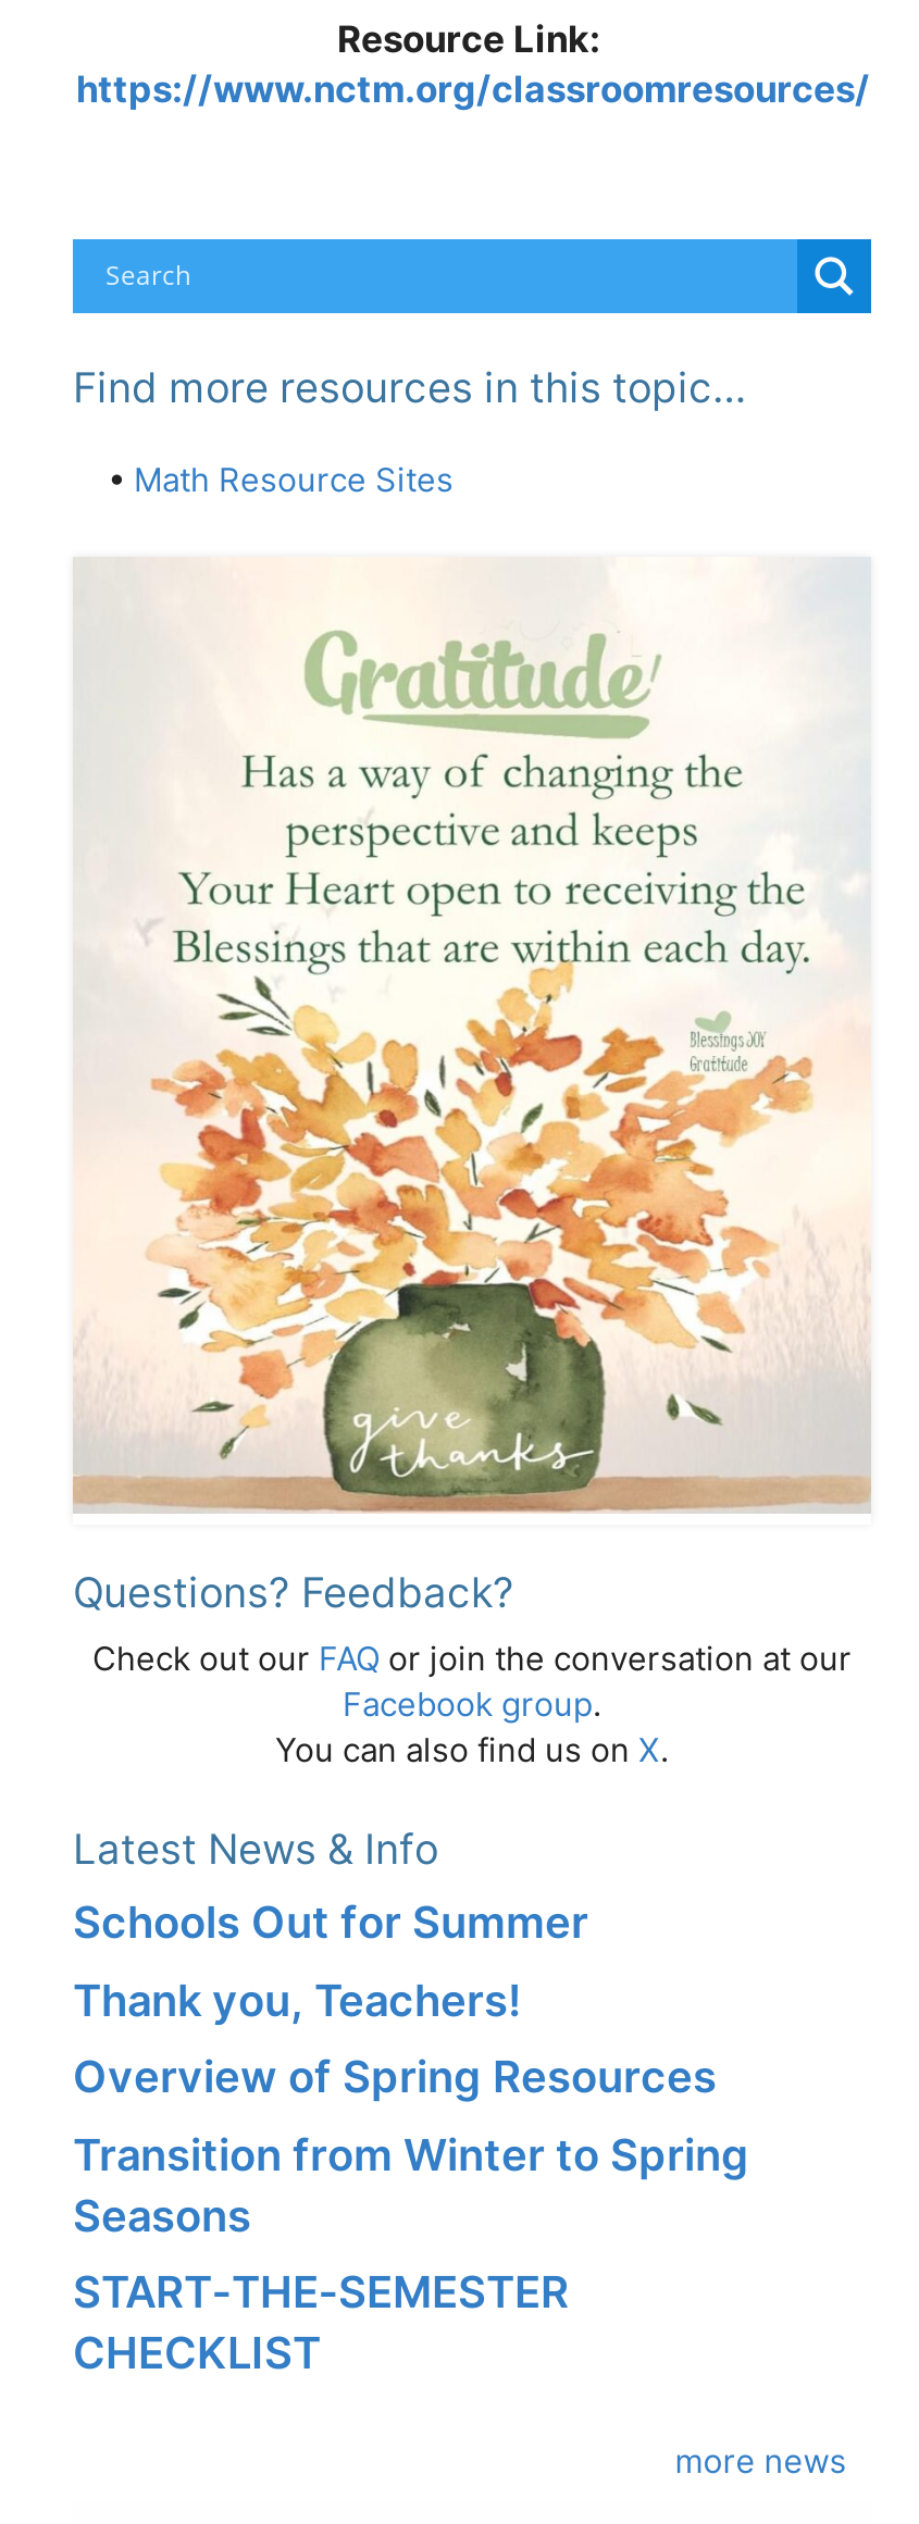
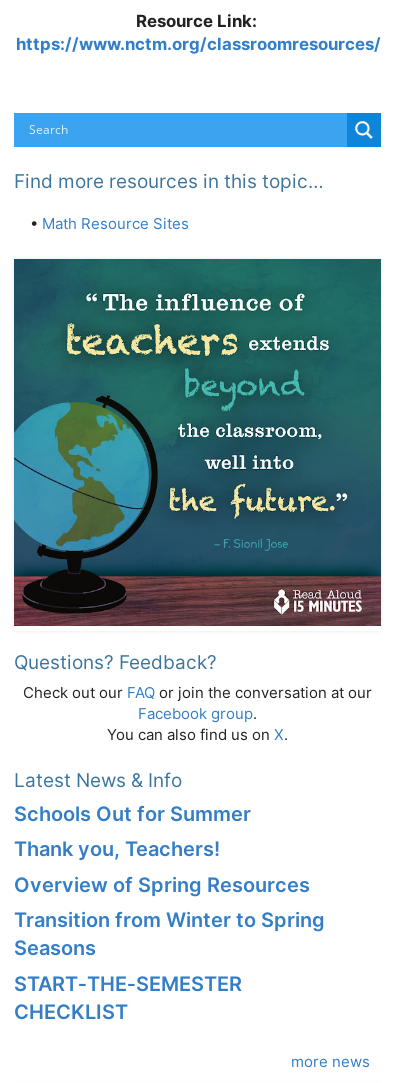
- [image]
+ [image]
